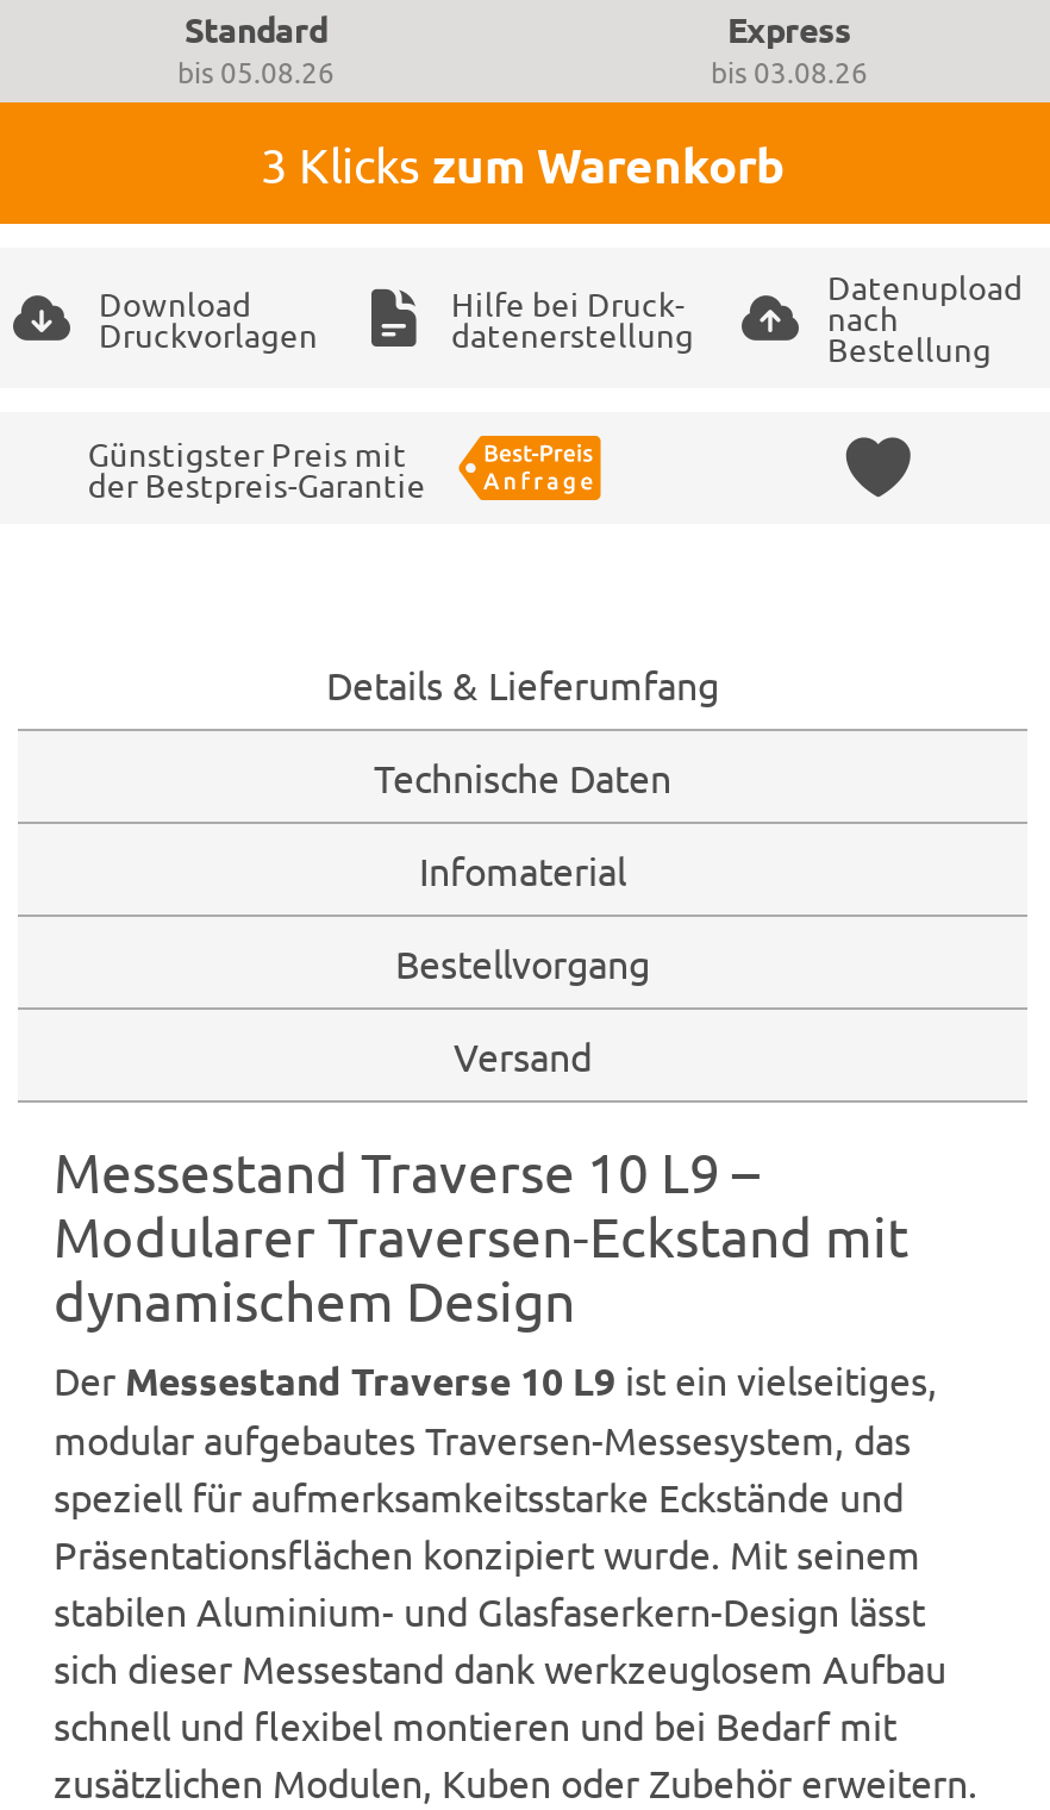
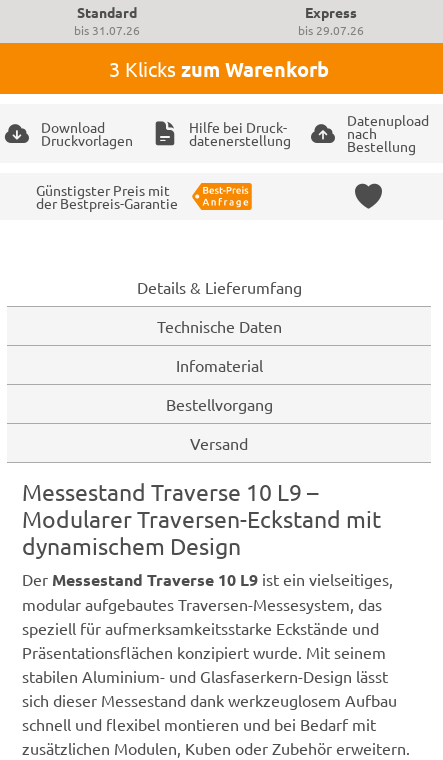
- bis 05.08.26
+ bis 31.07.26

- bis 03.08.26
+ bis 29.07.26
